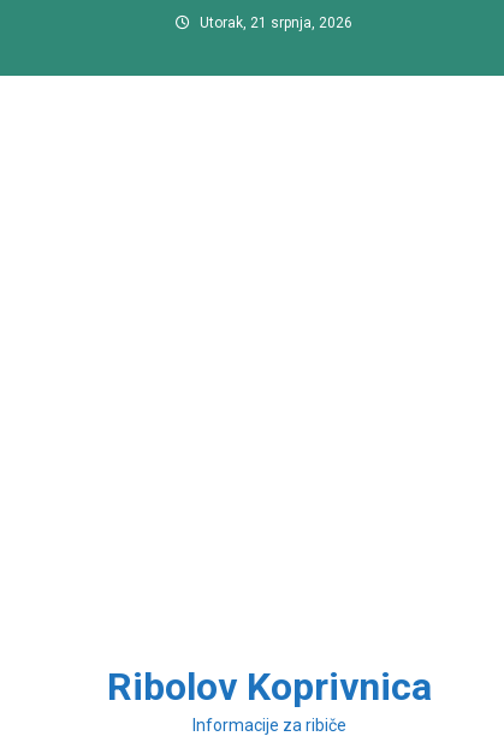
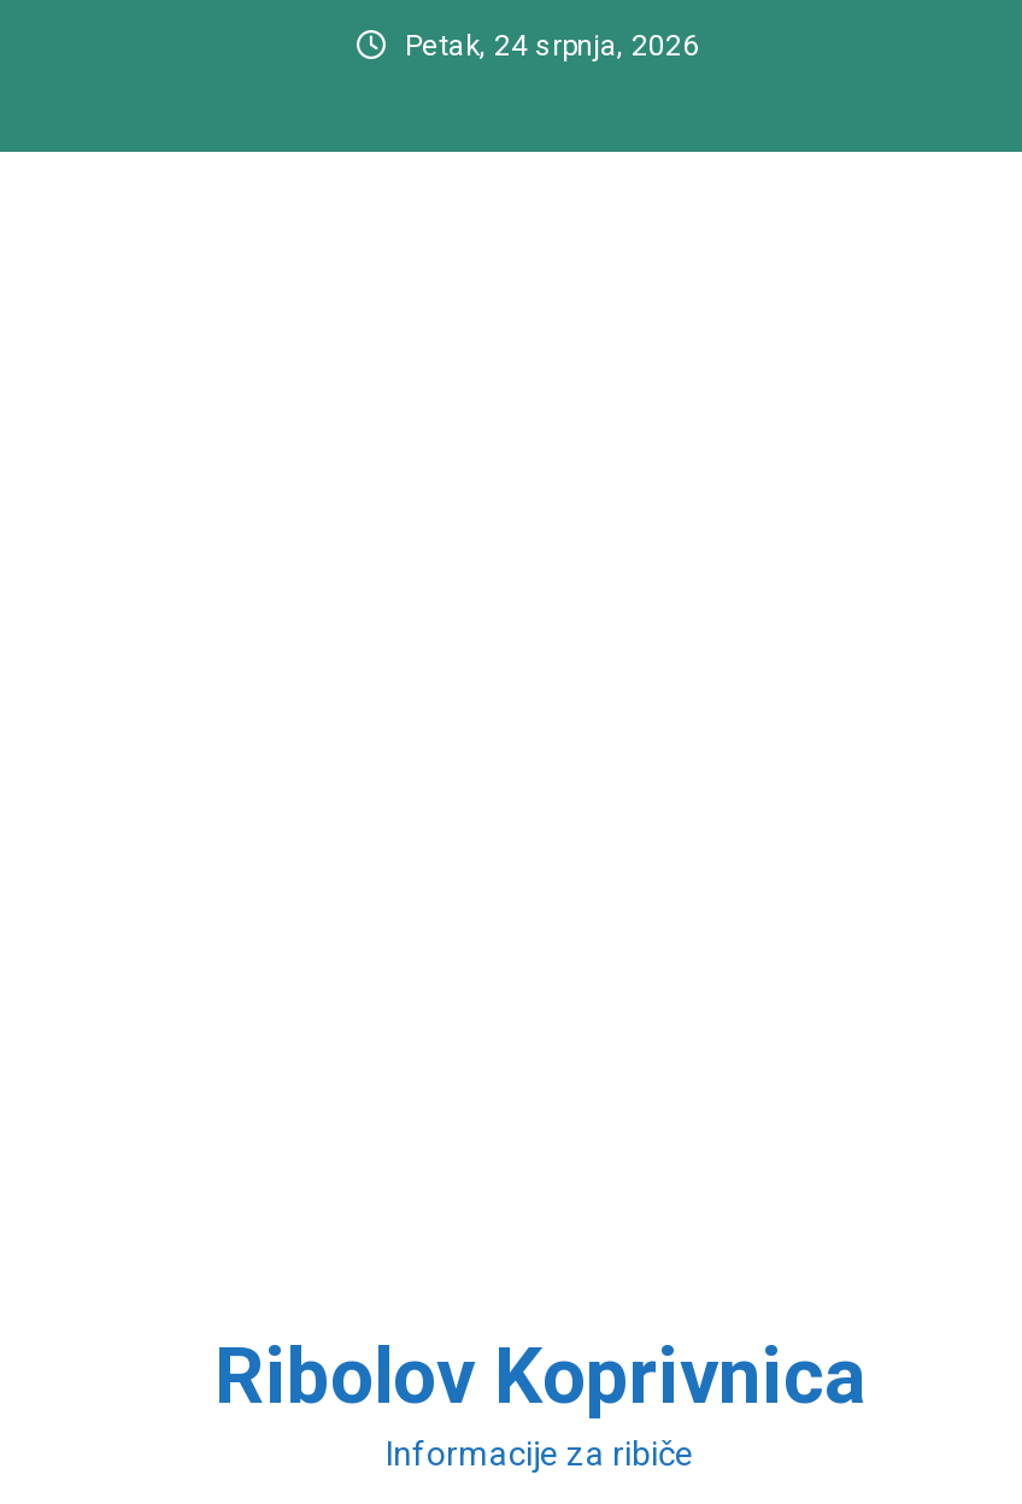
- Utorak, 21 srpnja, 2026
+ Petak, 24 srpnja, 2026
